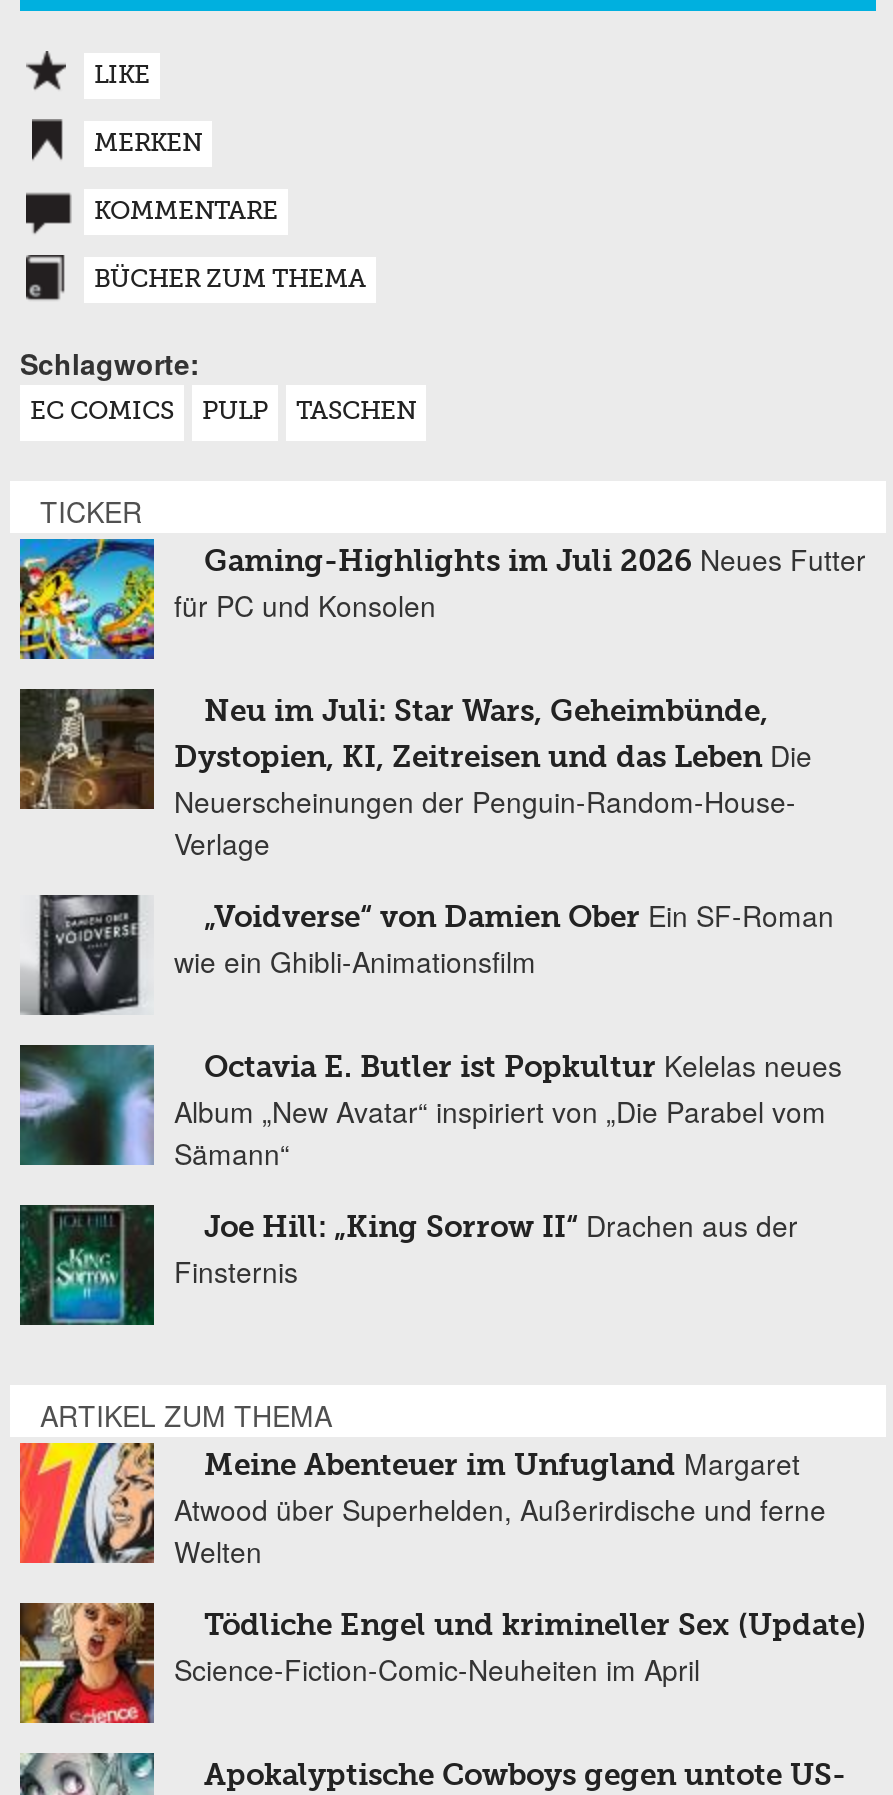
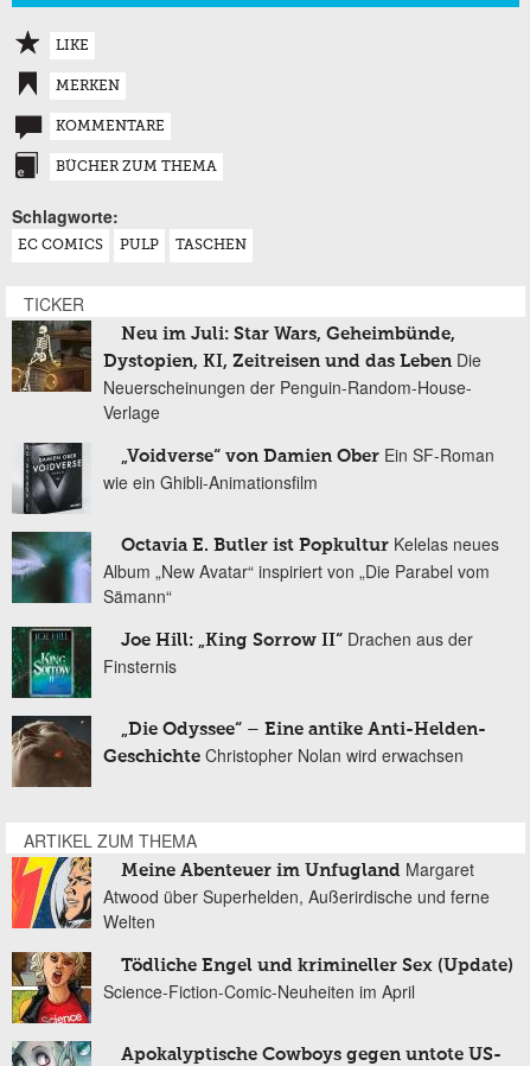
- [image]
- Gaming-Highlights im Juli 2026 Neues Futter
- für PC und Konsolen

moved up: [image] | Neu im Juli: Star Wars, Geheimbünde, | Dystopien, KI, Zeitreisen und das Leben Die | ... | Joe Hill: „King Sorrow II“ Drachen aus der | Finsternis

+ [image]
+ „Die Odyssee“ – Eine antike Anti-Helden-
+ Geschichte Christopher Nolan wird erwachsen
